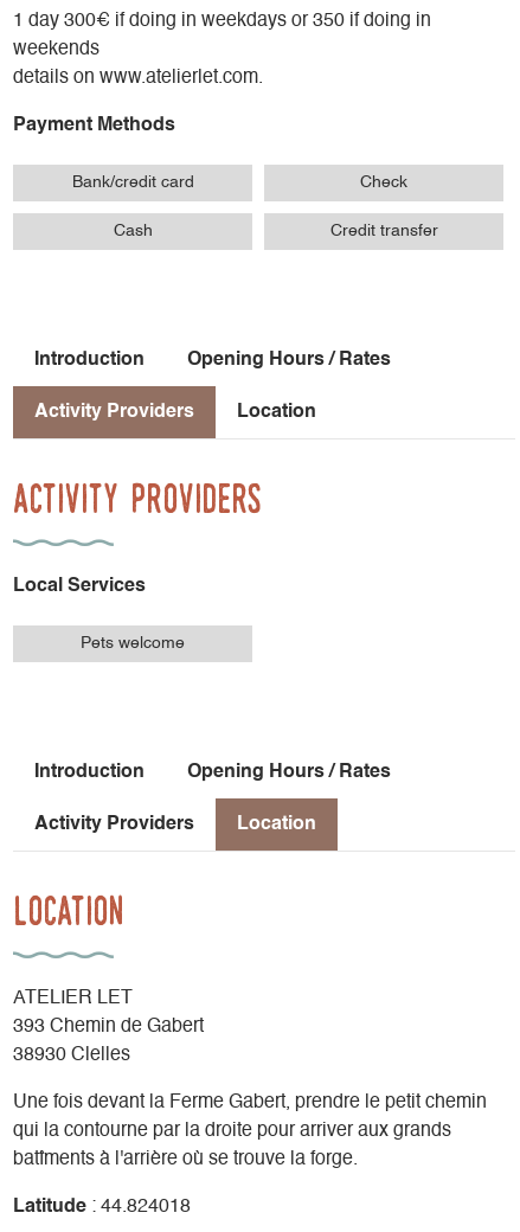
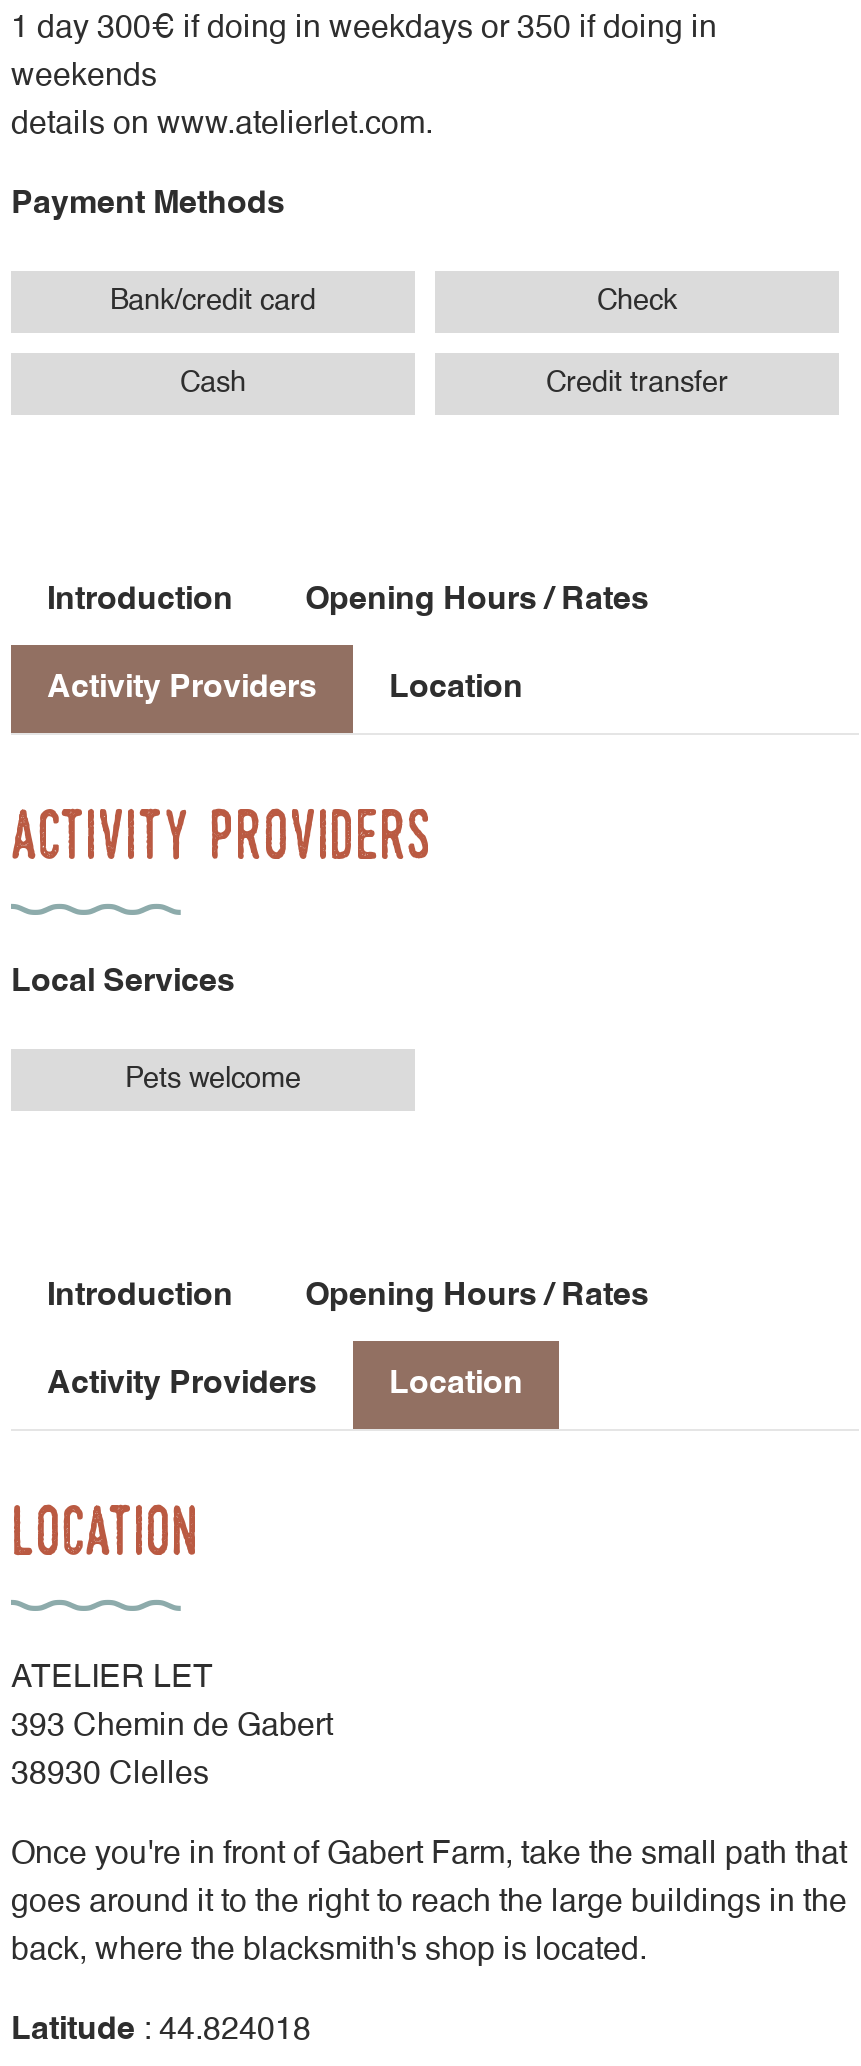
- Une fois devant la Ferme Gabert, prendre le petit chemin
+ Once you're in front of Gabert Farm, take the small path that

- qui la contourne par la droite pour arriver aux grands
+ goes around it to the right to reach the large buildings in the

- batîments à l'arrière où se trouve la forge.
+ back, where the blacksmith's shop is located.
